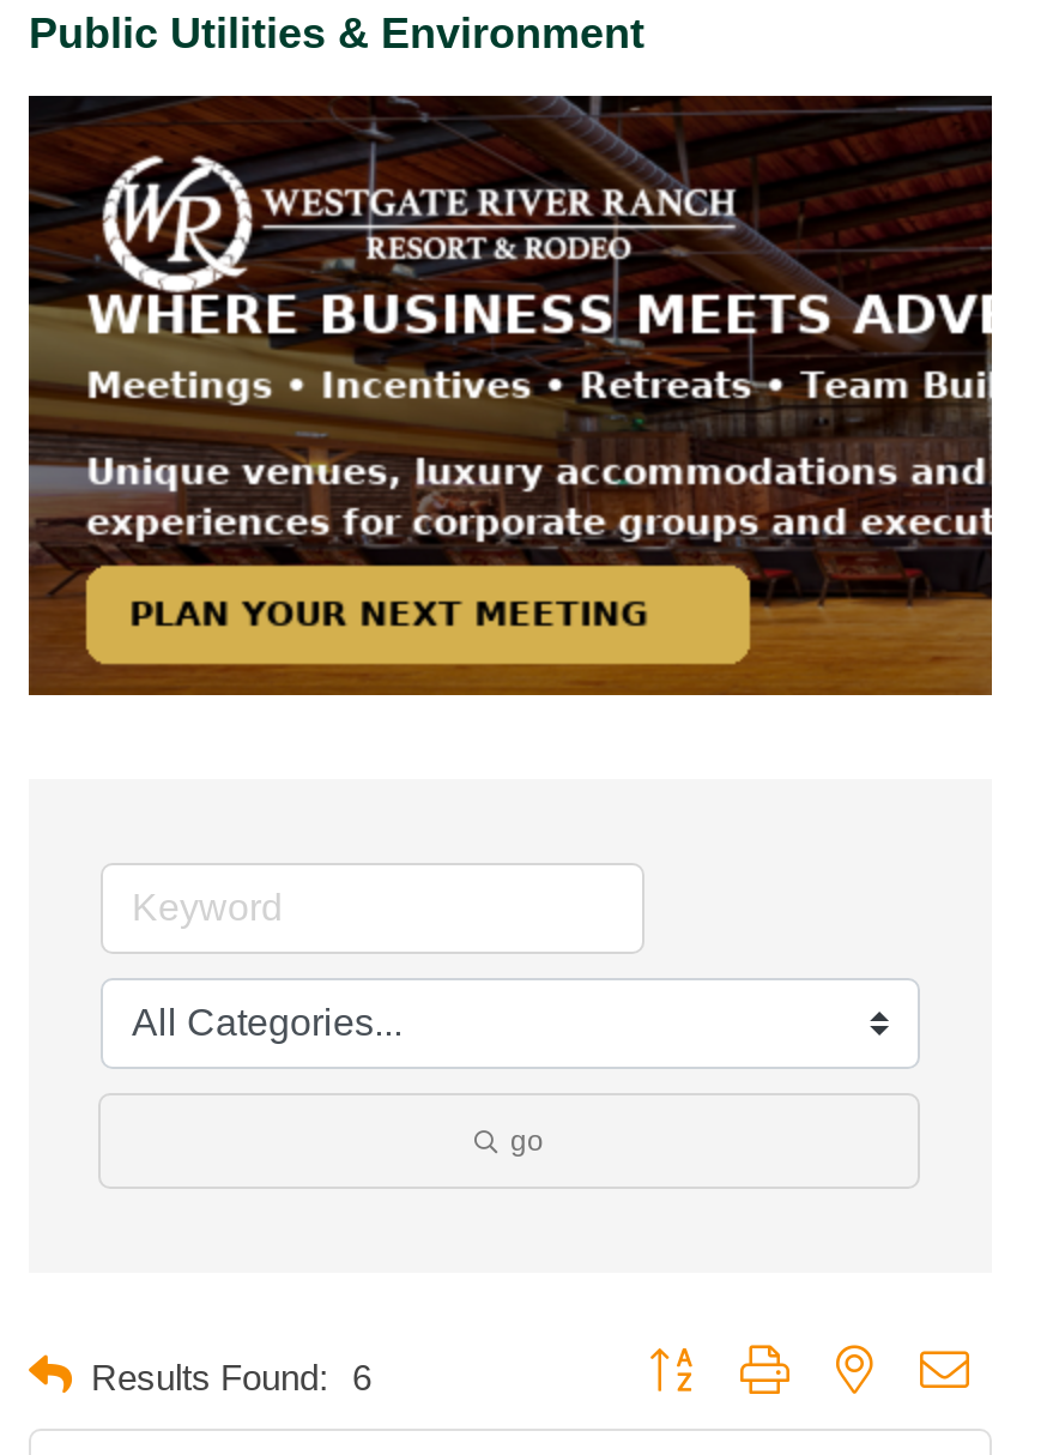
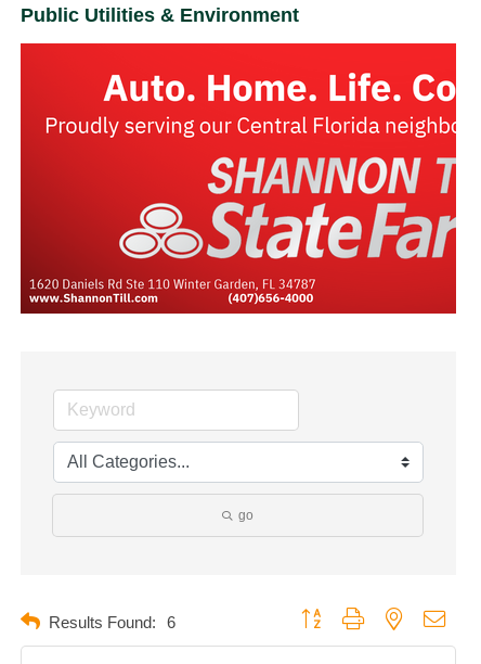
- [image]
+ [image]
